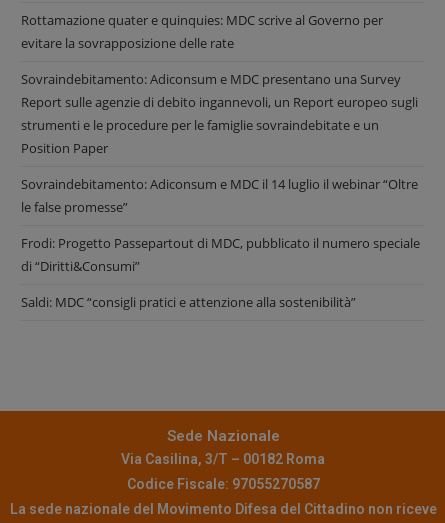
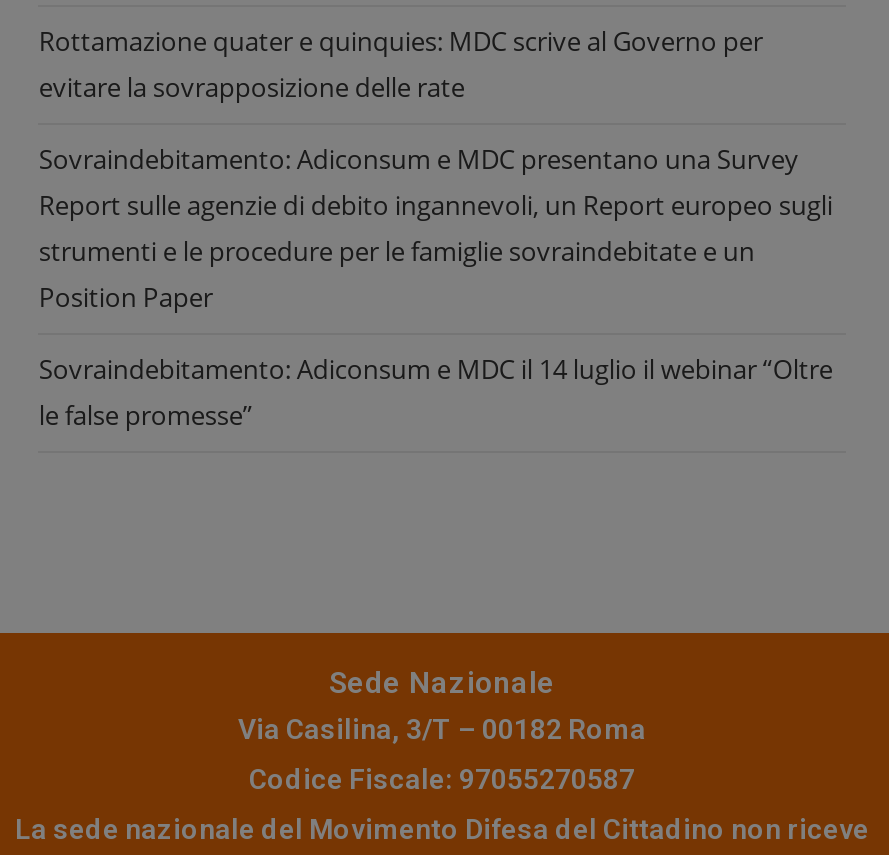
- Frodi: Progetto Passepartout di MDC, pubblicato il numero speciale
- di “Diritti&Consumi”
- Saldi: MDC “consigli pratici e attenzione alla sostenibilità”
